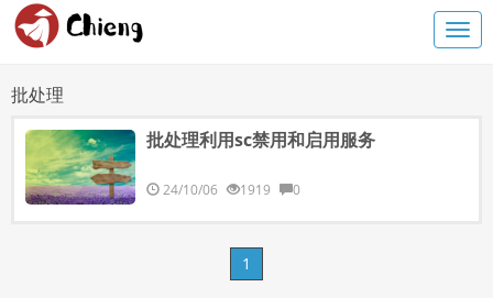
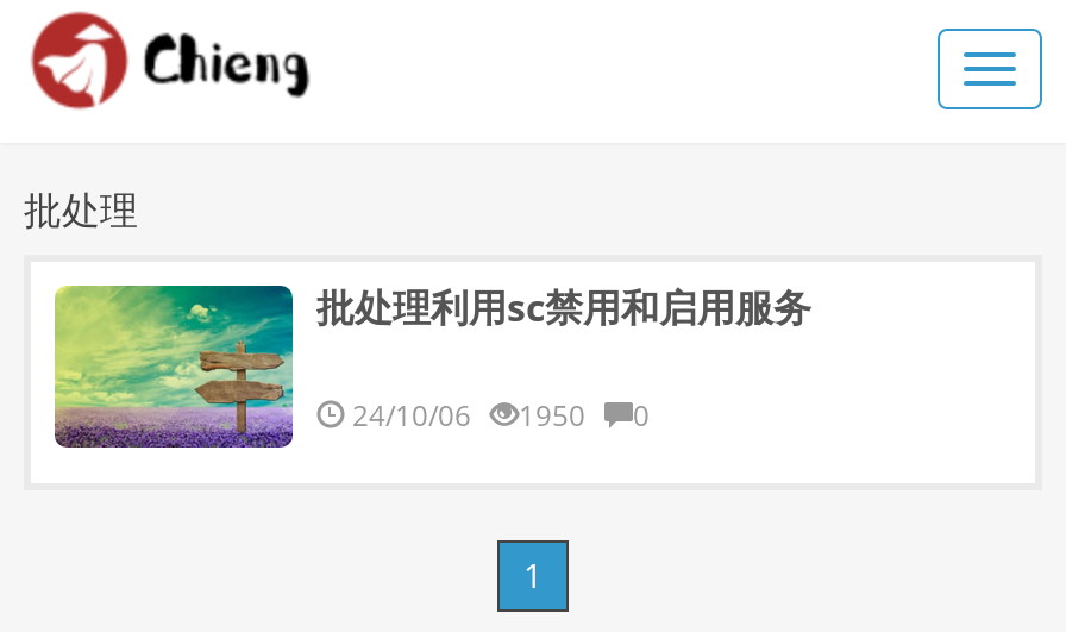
- 24/10/06 1919 0
+ 24/10/06 1950 0
